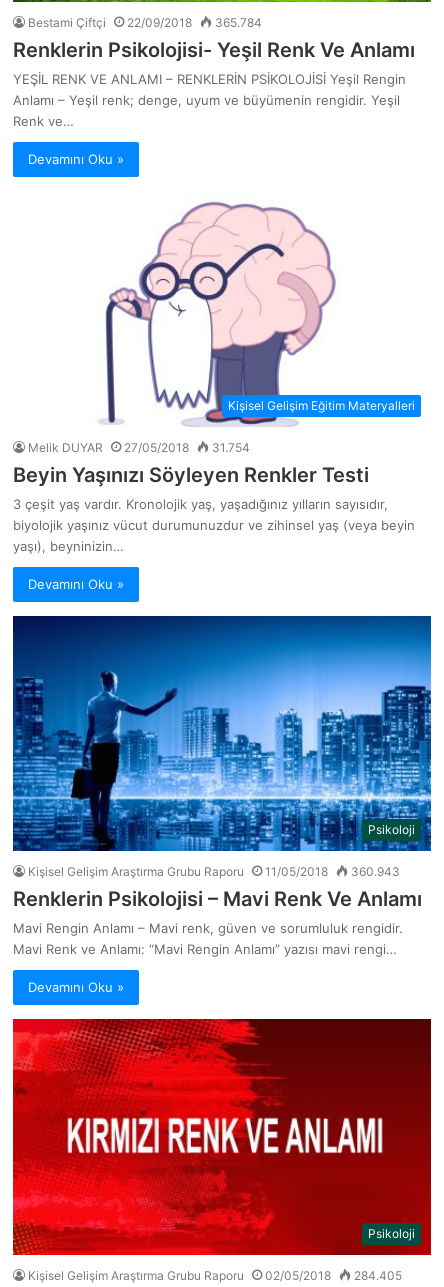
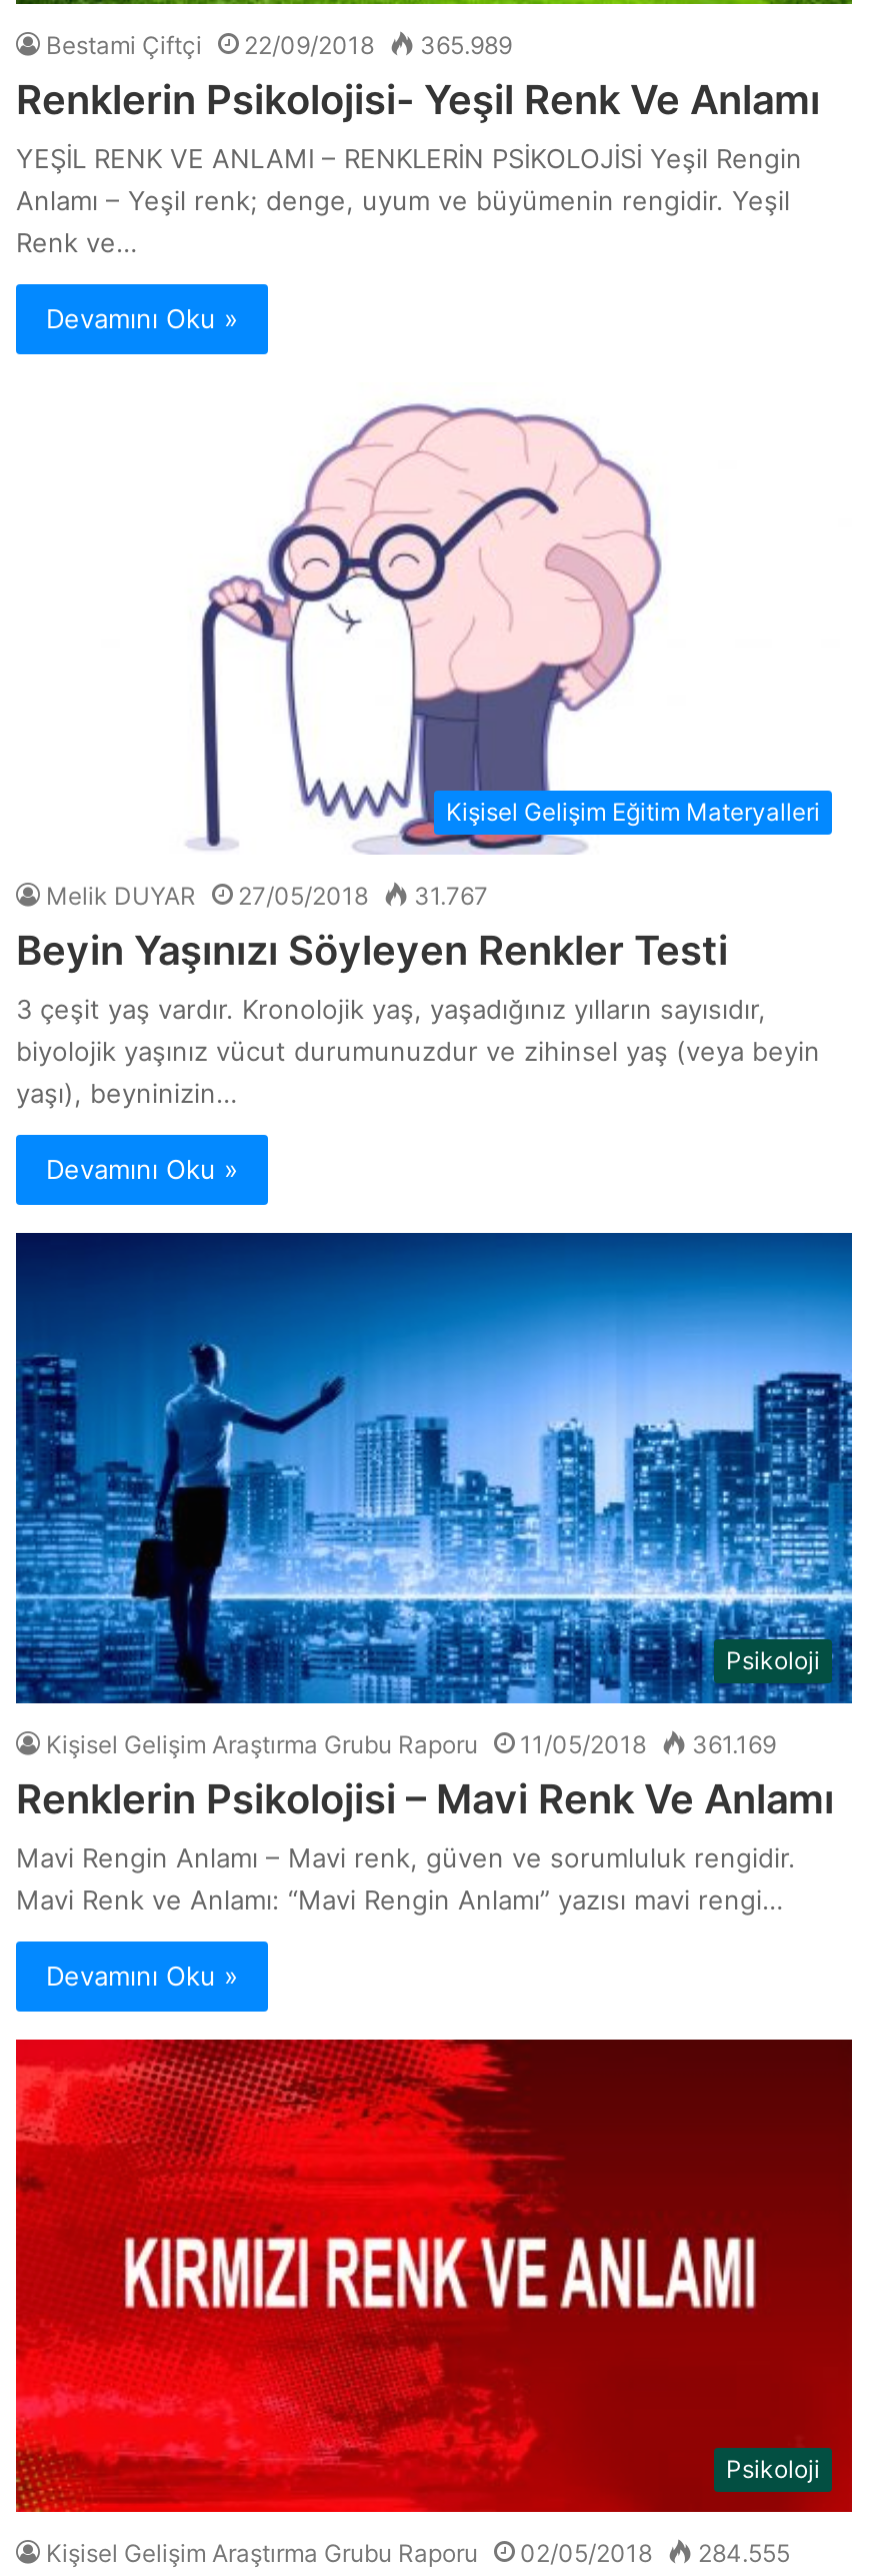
- Bestami Çiftçi 22/09/2018 365.784
+ Bestami Çiftçi 22/09/2018 365.989

- Melik DUYAR 27/05/2018 31.754
+ Melik DUYAR 27/05/2018 31.767

- Kişisel Gelişim Araştırma Grubu Raporu 11/05/2018 360.943
+ Kişisel Gelişim Araştırma Grubu Raporu 11/05/2018 361.169

- Kişisel Gelişim Araştırma Grubu Raporu 02/05/2018 284.405
+ Kişisel Gelişim Araştırma Grubu Raporu 02/05/2018 284.555
